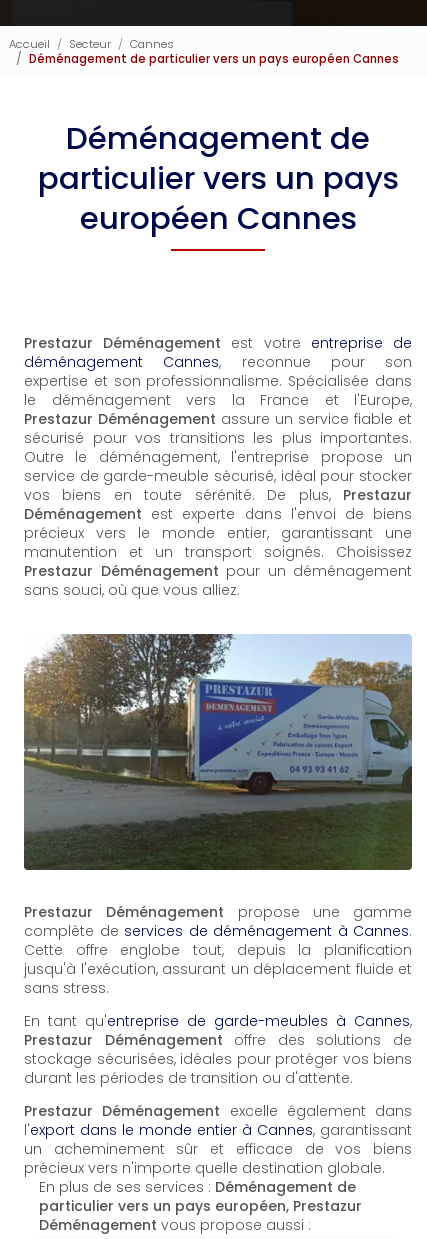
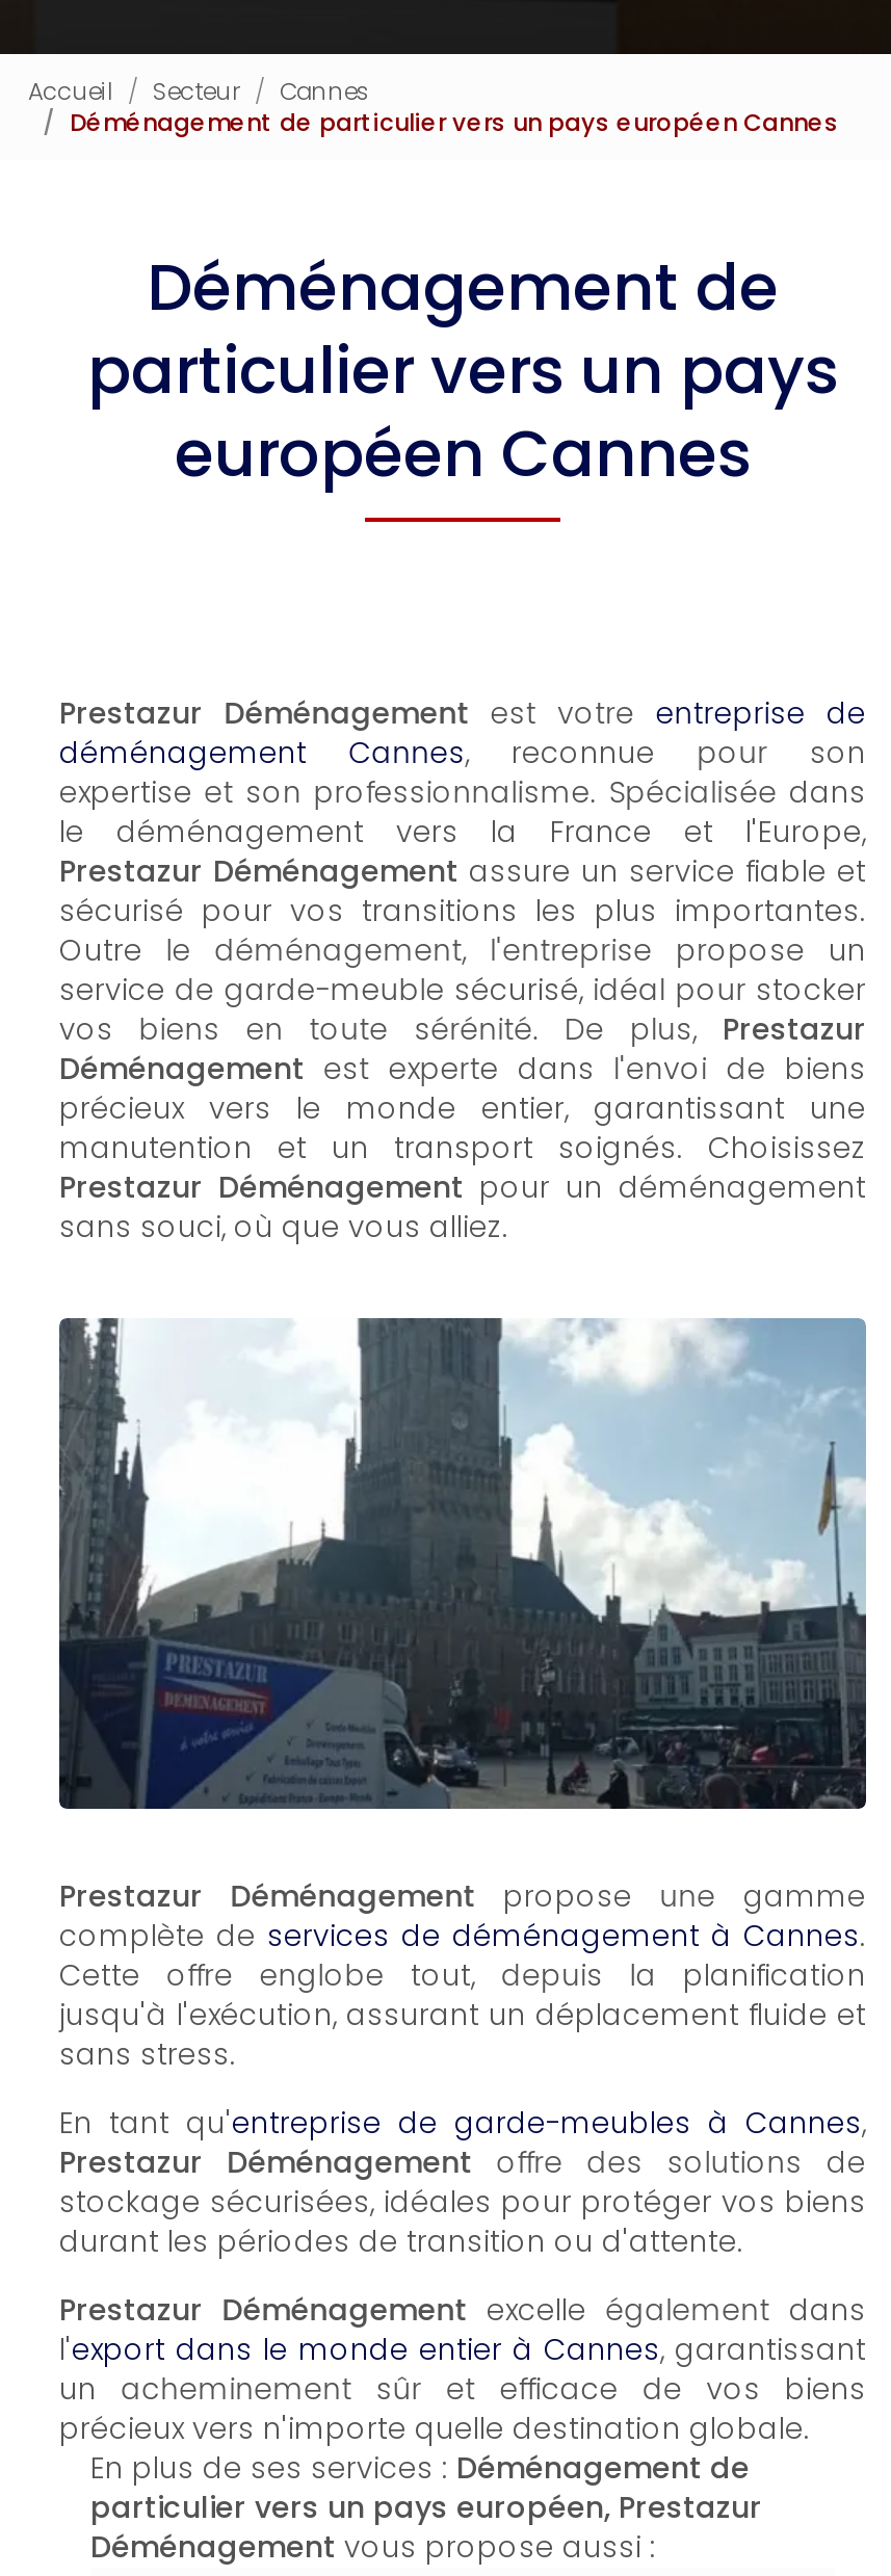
- [image]
+ [image]
